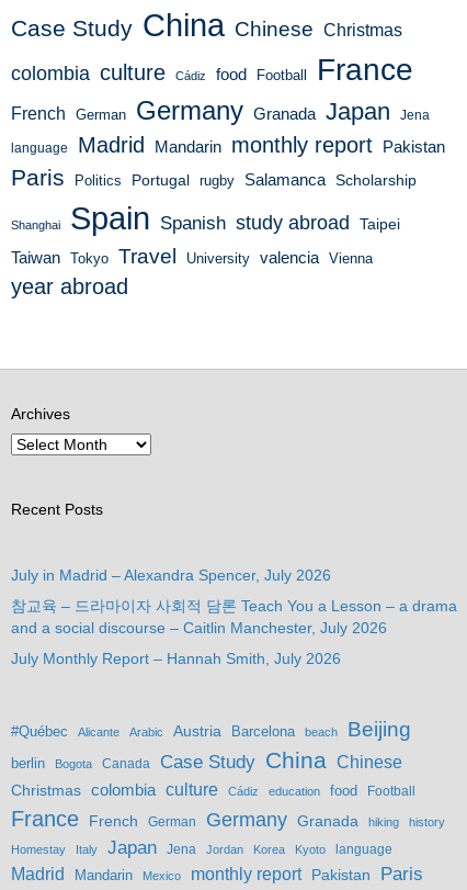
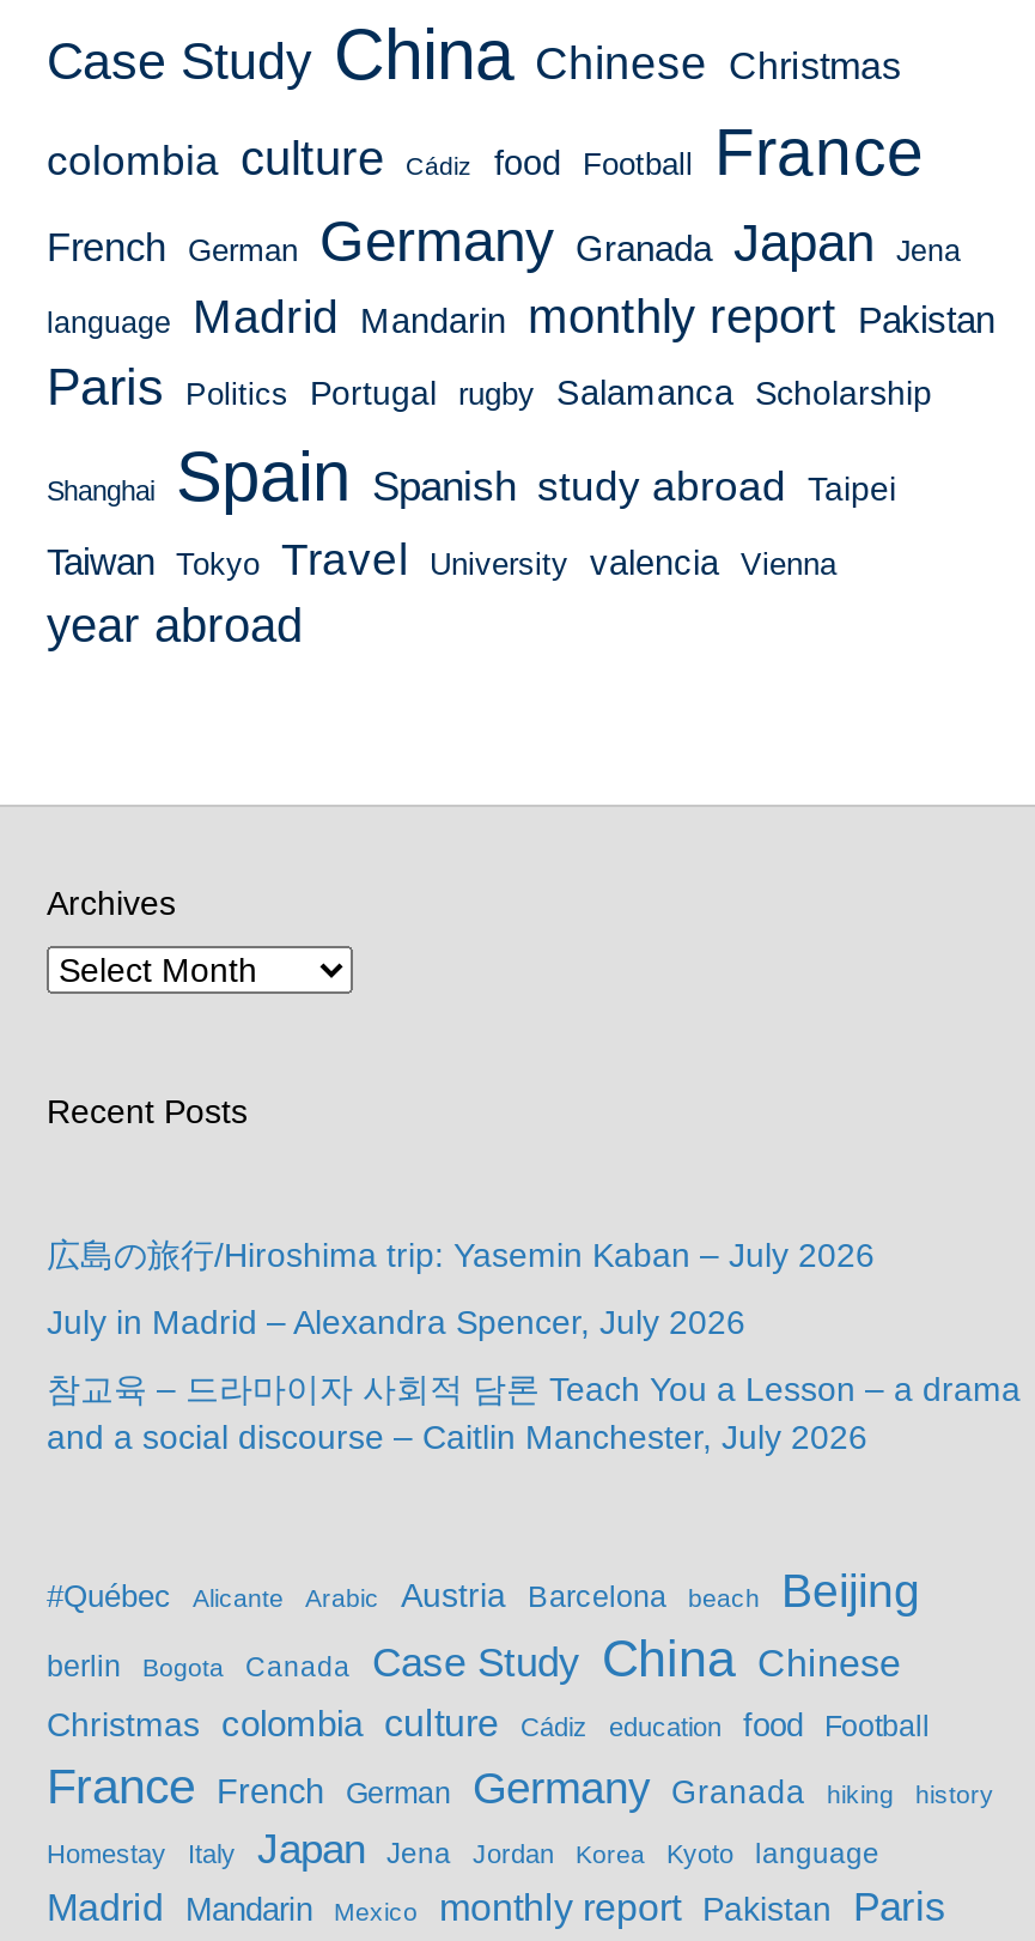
+ 広島の旅行/Hiroshima trip: Yasemin Kaban – July 2026

moved down: July in Madrid – Alexandra Spencer, July 2026 | 참교육 – 드라마이자 사회적 담론 Teach You a Lesson – a drama | and a social discourse – Caitlin Manchester, July 2026

- July Monthly Report – Hannah Smith, July 2026
